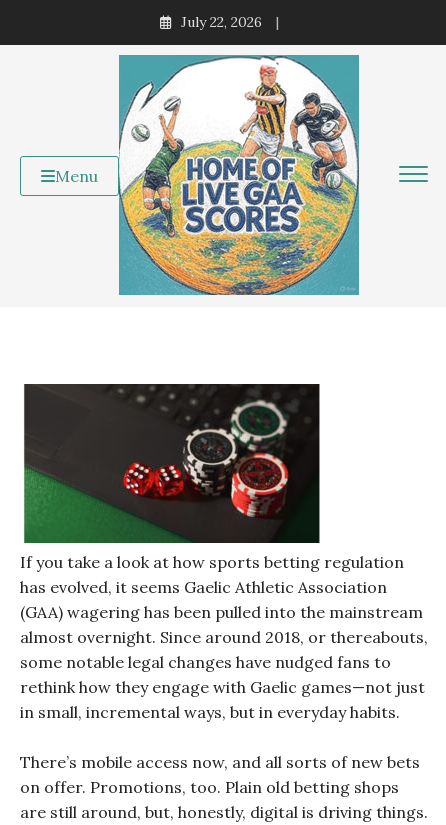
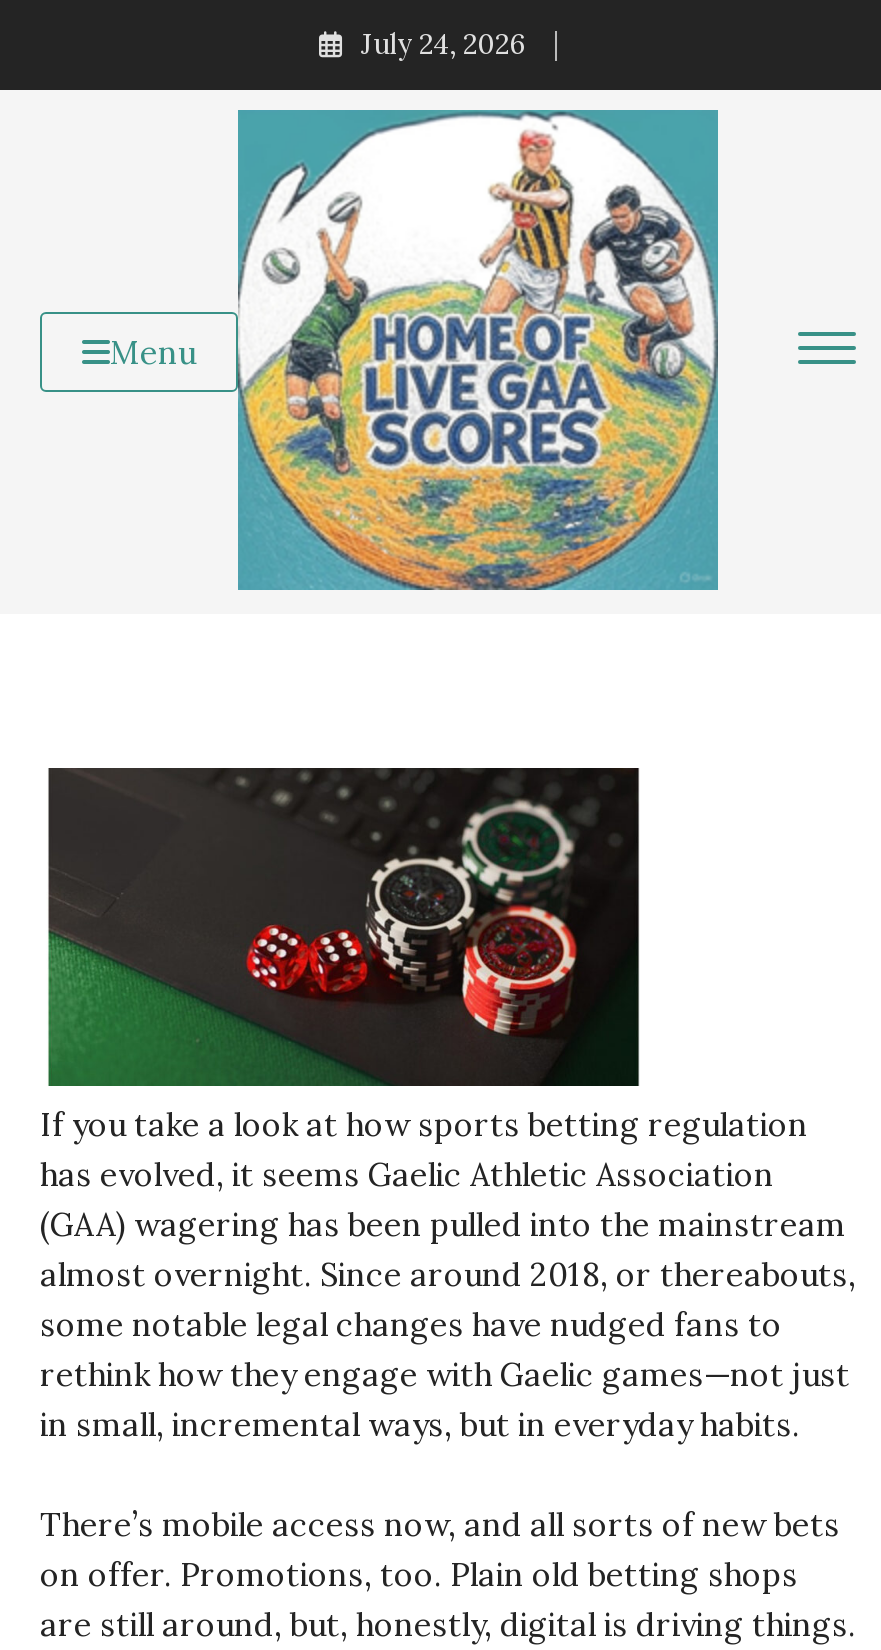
- July 22, 2026
+ July 24, 2026
